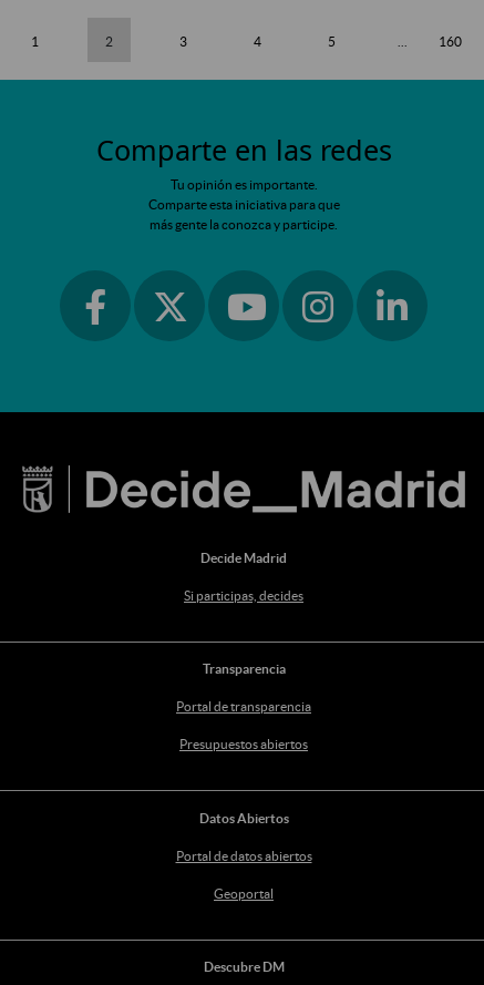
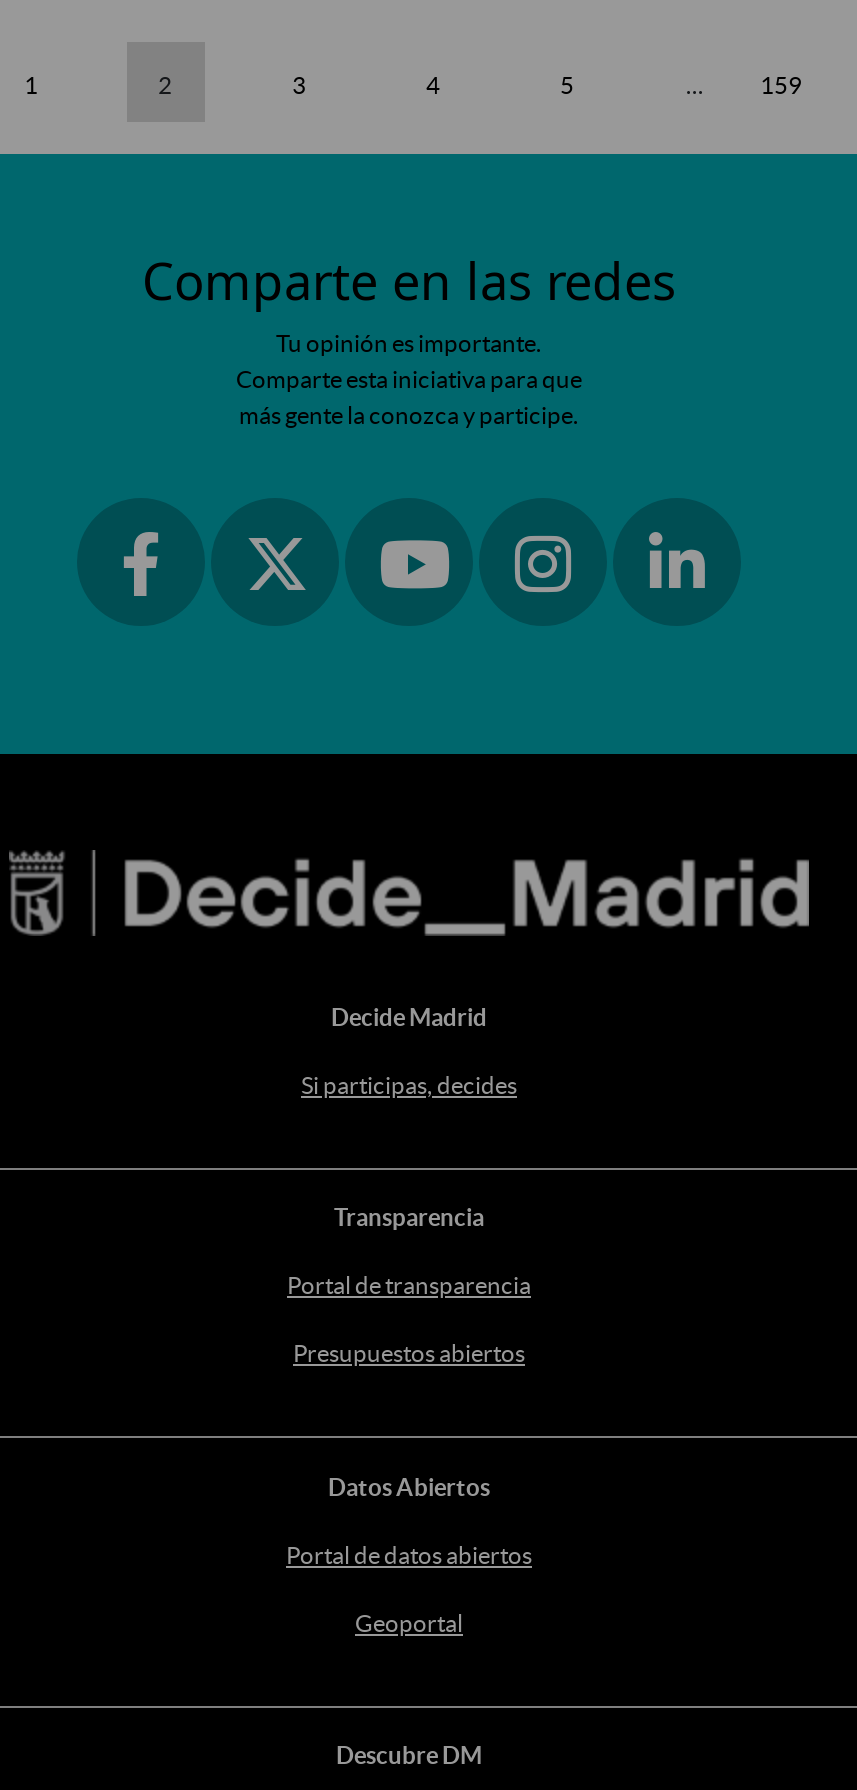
- 160
+ 159
